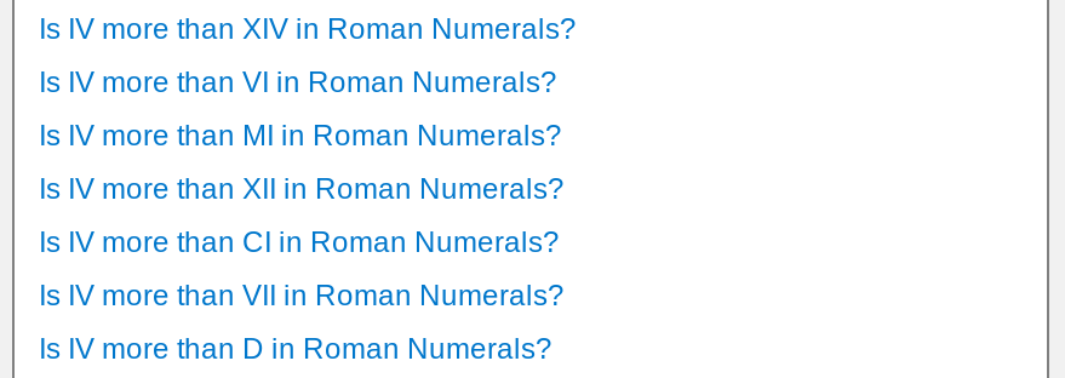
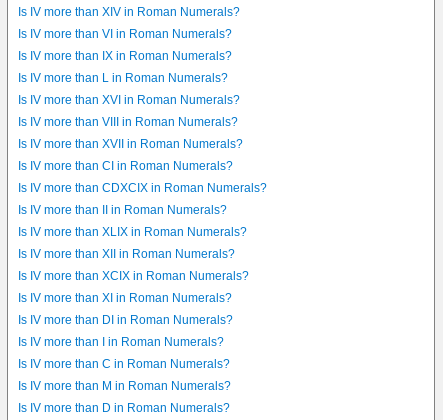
- Is IV more than MI in Roman Numerals?
+ Is IV more than IX in Roman Numerals?
+ Is IV more than L in Roman Numerals?
+ Is IV more than XVI in Roman Numerals?
+ Is IV more than VIII in Roman Numerals?
+ Is IV more than XVII in Roman Numerals?

moved down: Is IV more than XII in Roman Numerals?

- Is IV more than VII in Roman Numerals?
+ Is IV more than CDXCIX in Roman Numerals?
+ Is IV more than II in Roman Numerals?
+ Is IV more than XLIX in Roman Numerals?
+ Is IV more than XCIX in Roman Numerals?
+ Is IV more than XI in Roman Numerals?
+ Is IV more than DI in Roman Numerals?
+ Is IV more than I in Roman Numerals?
+ Is IV more than C in Roman Numerals?
+ Is IV more than M in Roman Numerals?
